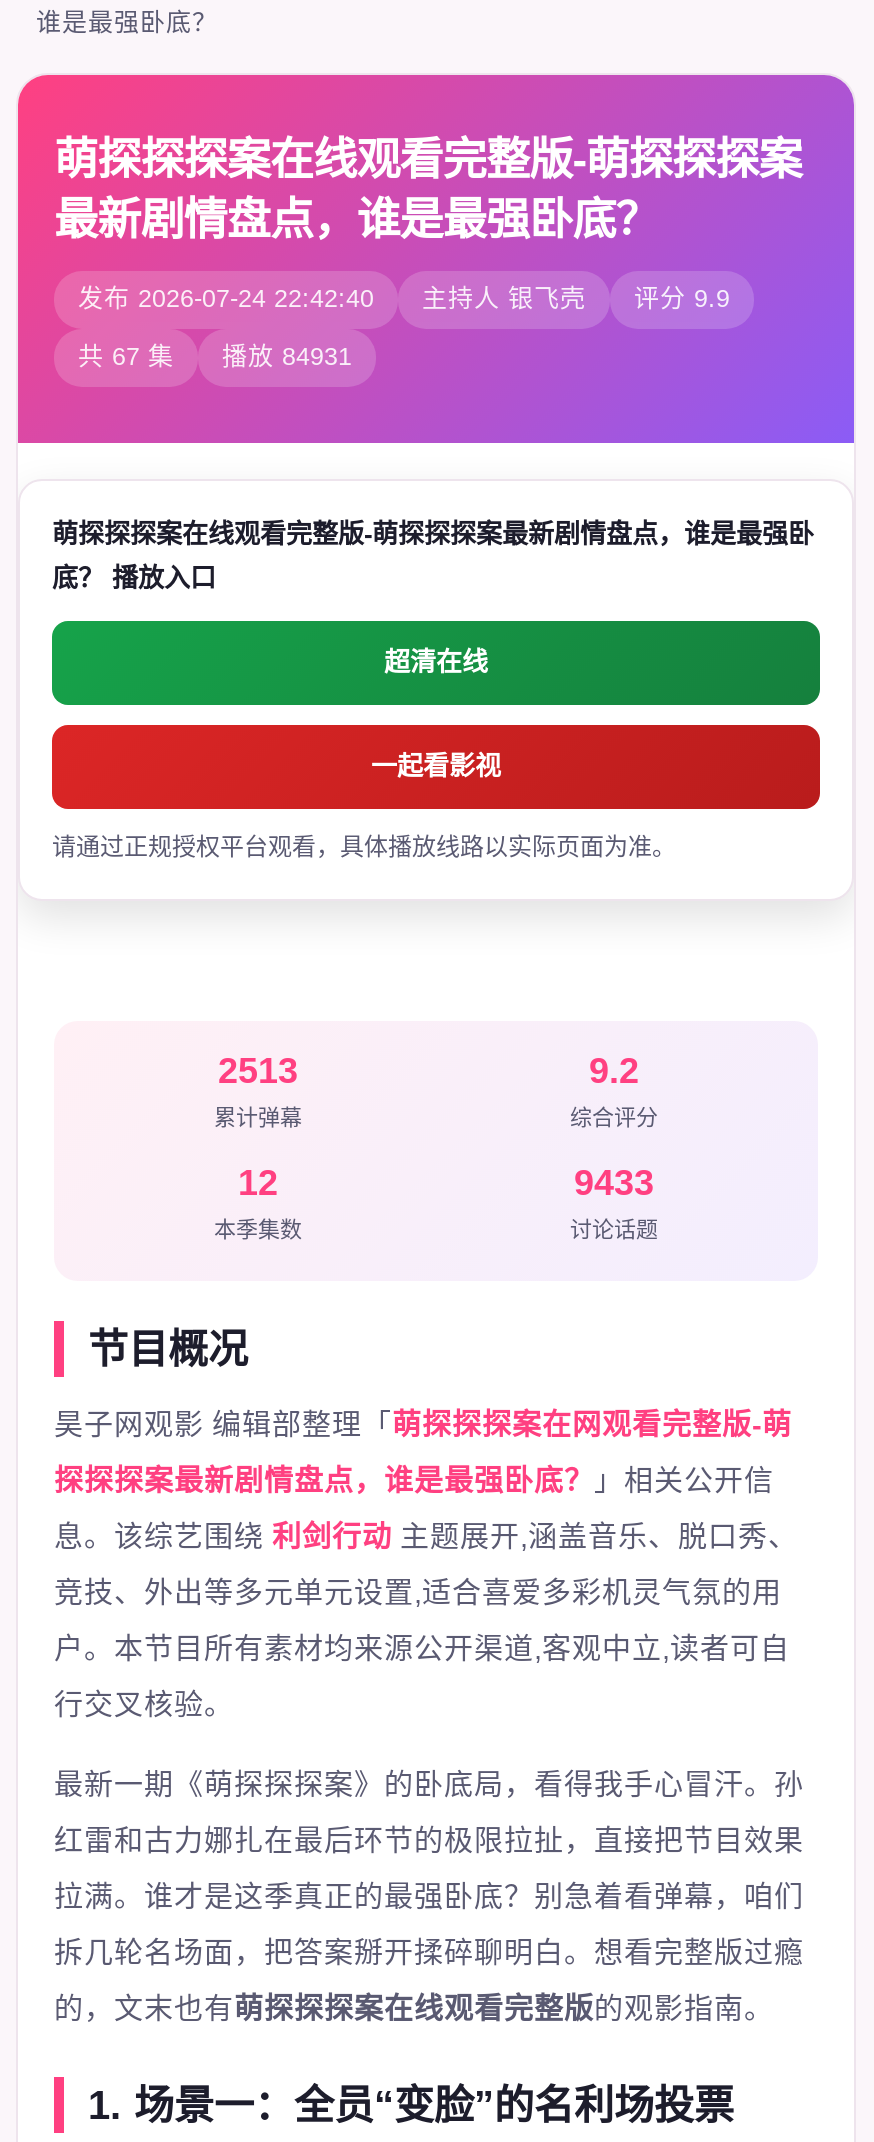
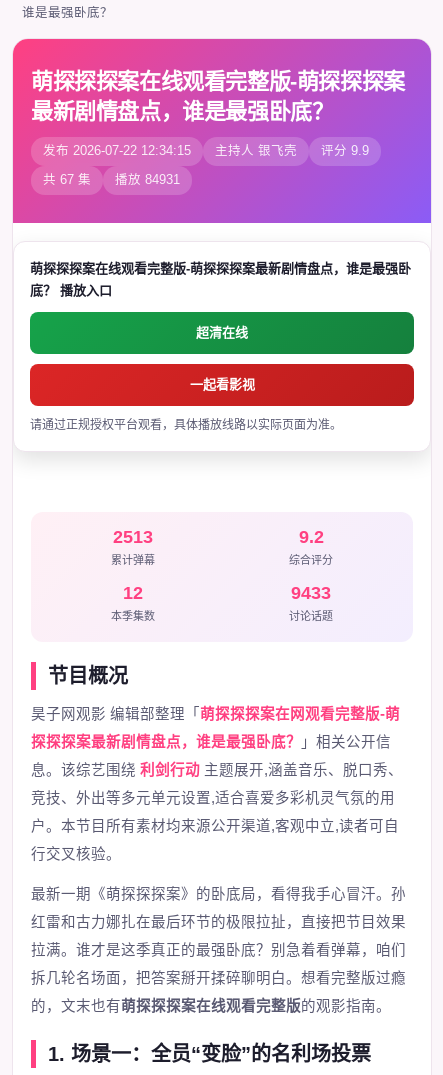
- 发布 2026-07-24 22:42:40 主持人 银飞壳 评分 9.9
+ 发布 2026-07-22 12:34:15 主持人 银飞壳 评分 9.9
